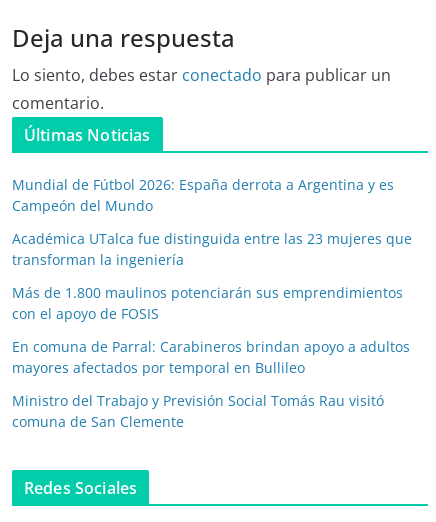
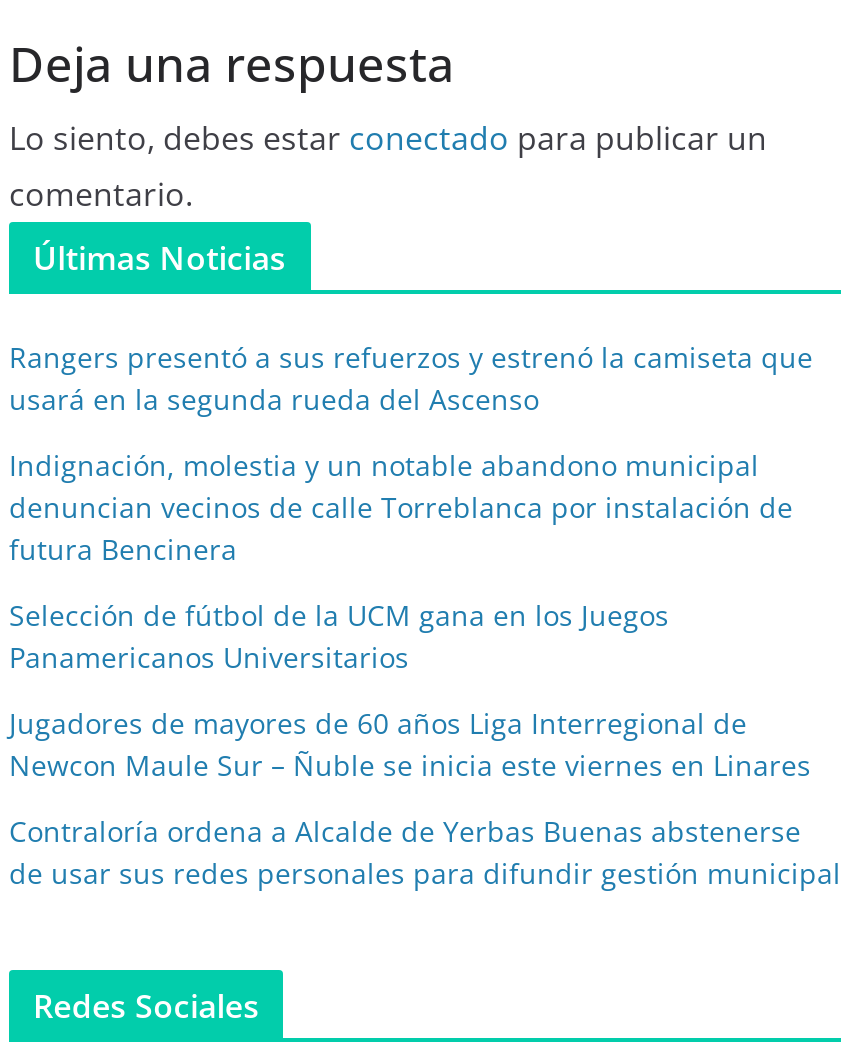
- Mundial de Fútbol 2026: España derrota a Argentina y es
- Campeón del Mundo
+ Rangers presentó a sus refuerzos y estrenó la camiseta que
+ usará en la segunda rueda del Ascenso

- Académica UTalca fue distinguida entre las 23 mujeres que
- transforman la ingeniería
+ Indignación, molestia y un notable abandono municipal
+ denuncian vecinos de calle Torreblanca por instalación de
+ futura Bencinera

- Más de 1.800 maulinos potenciarán sus emprendimientos
- con el apoyo de FOSIS
+ Selección de fútbol de la UCM gana en los Juegos
+ Panamericanos Universitarios

- En comuna de Parral: Carabineros brindan apoyo a adultos
- mayores afectados por temporal en Bullileo
+ Jugadores de mayores de 60 años Liga Interregional de
+ Newcon Maule Sur – Ñuble se inicia este viernes en Linares

- Ministro del Trabajo y Previsión Social Tomás Rau visitó
- comuna de San Clemente
+ Contraloría ordena a Alcalde de Yerbas Buenas abstenerse
+ de usar sus redes personales para difundir gestión municipal
